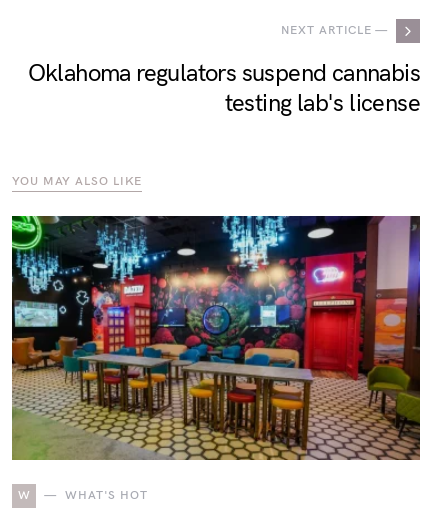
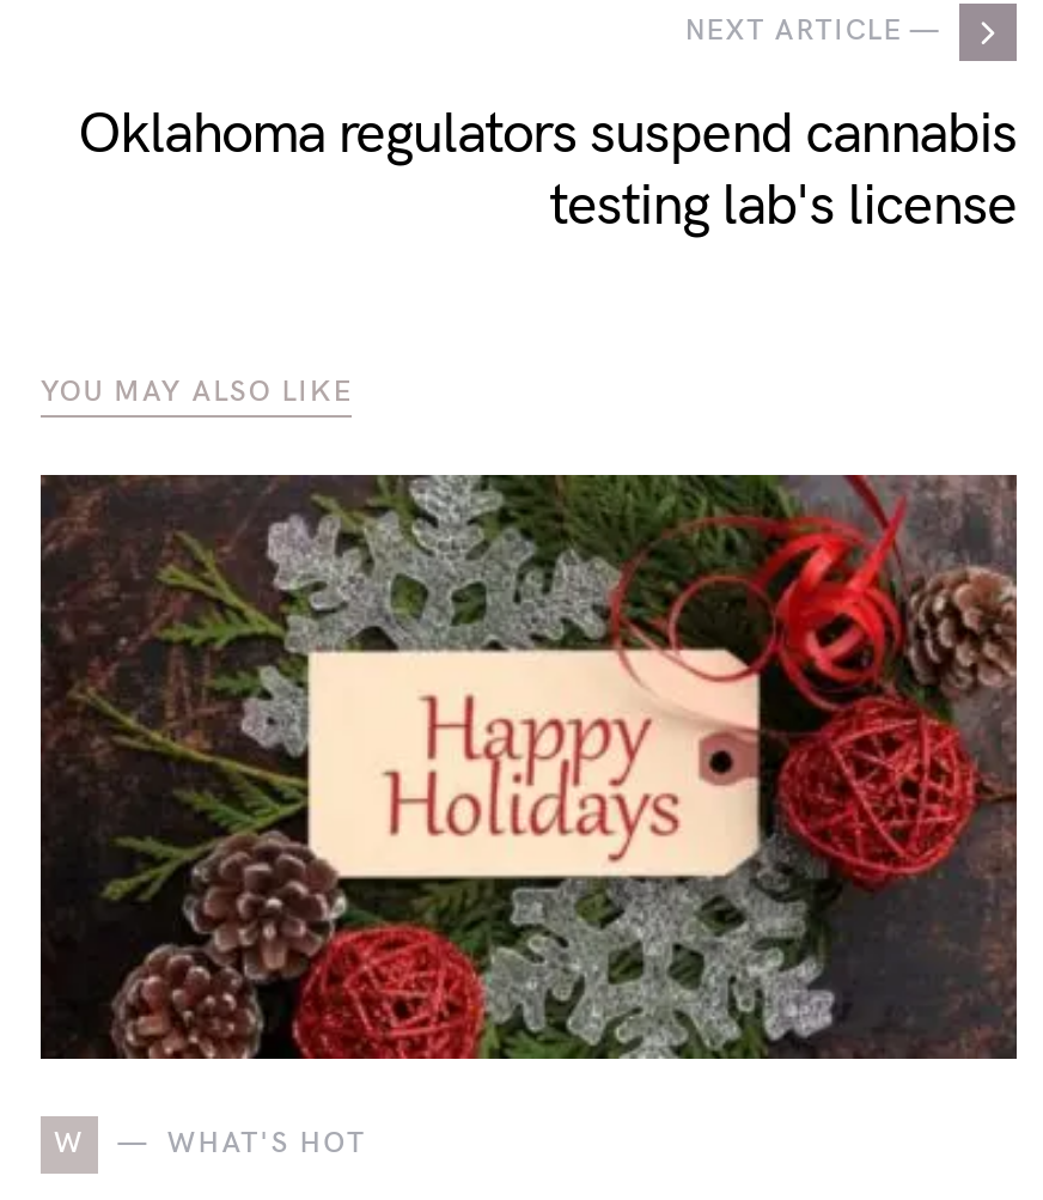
- [image]
+ [image]
